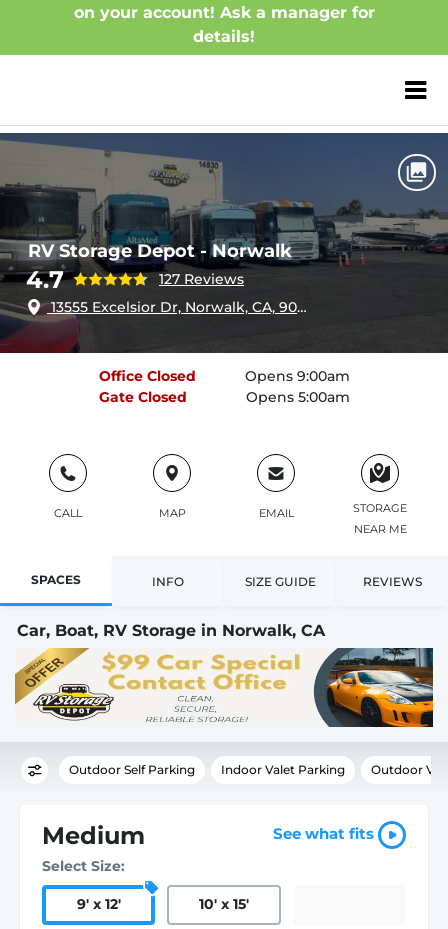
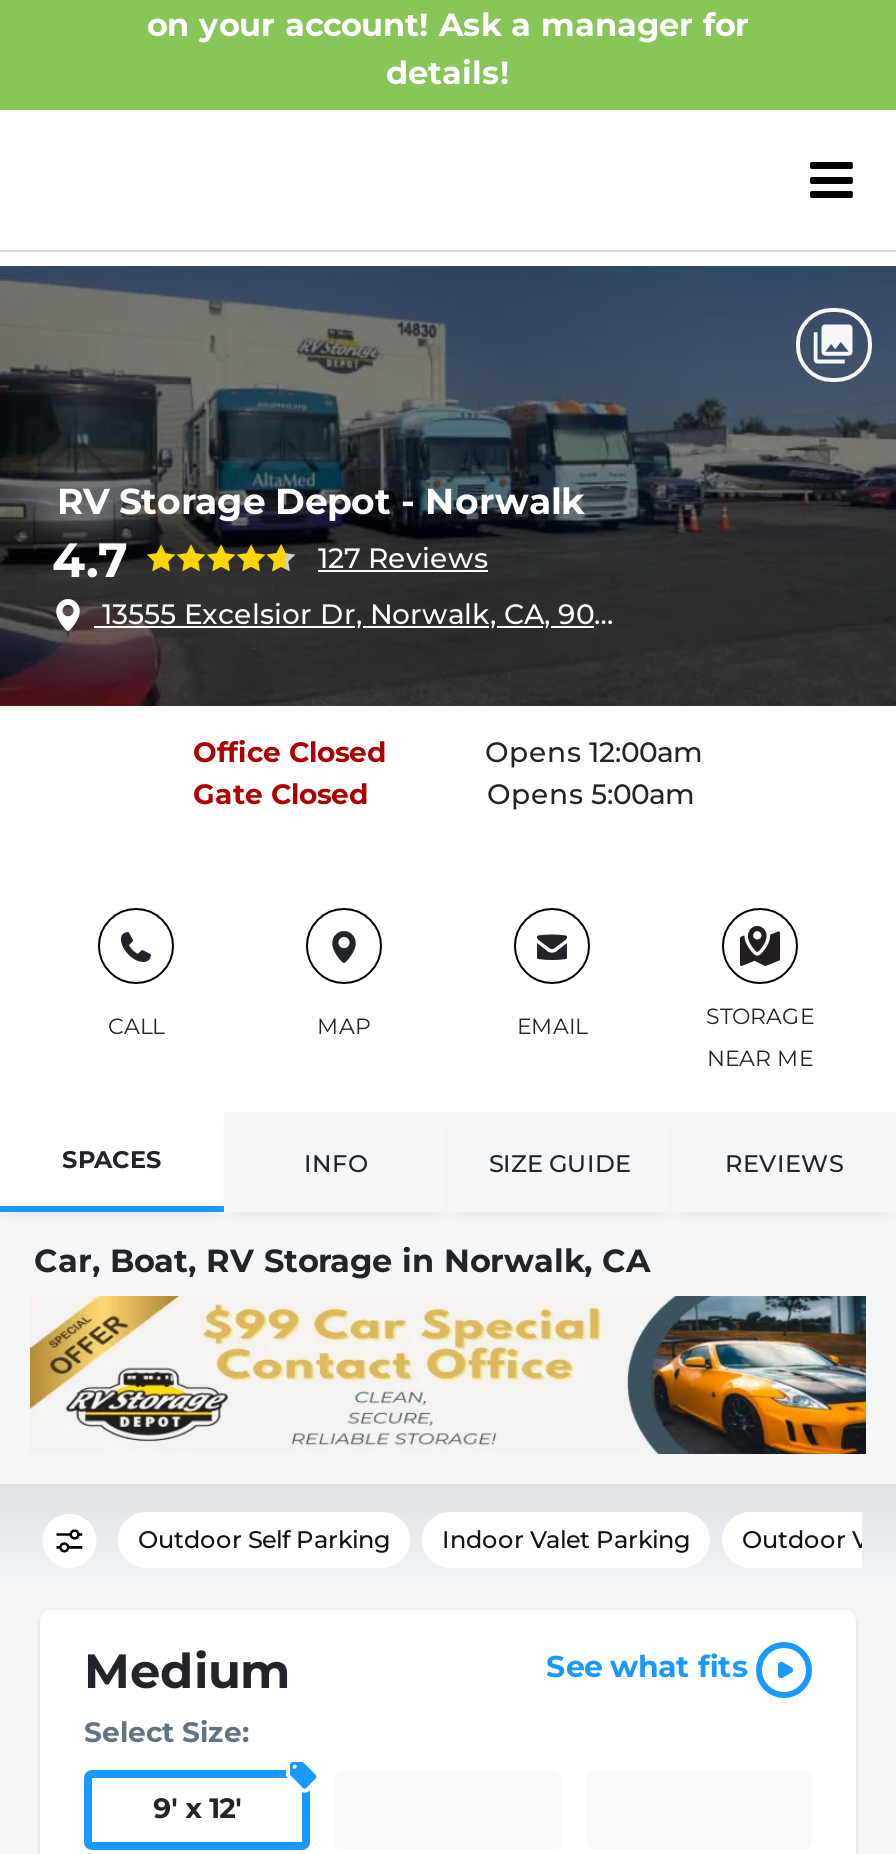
- Opens 9:00am
+ Opens 12:00am

- 10 ' x 15'
